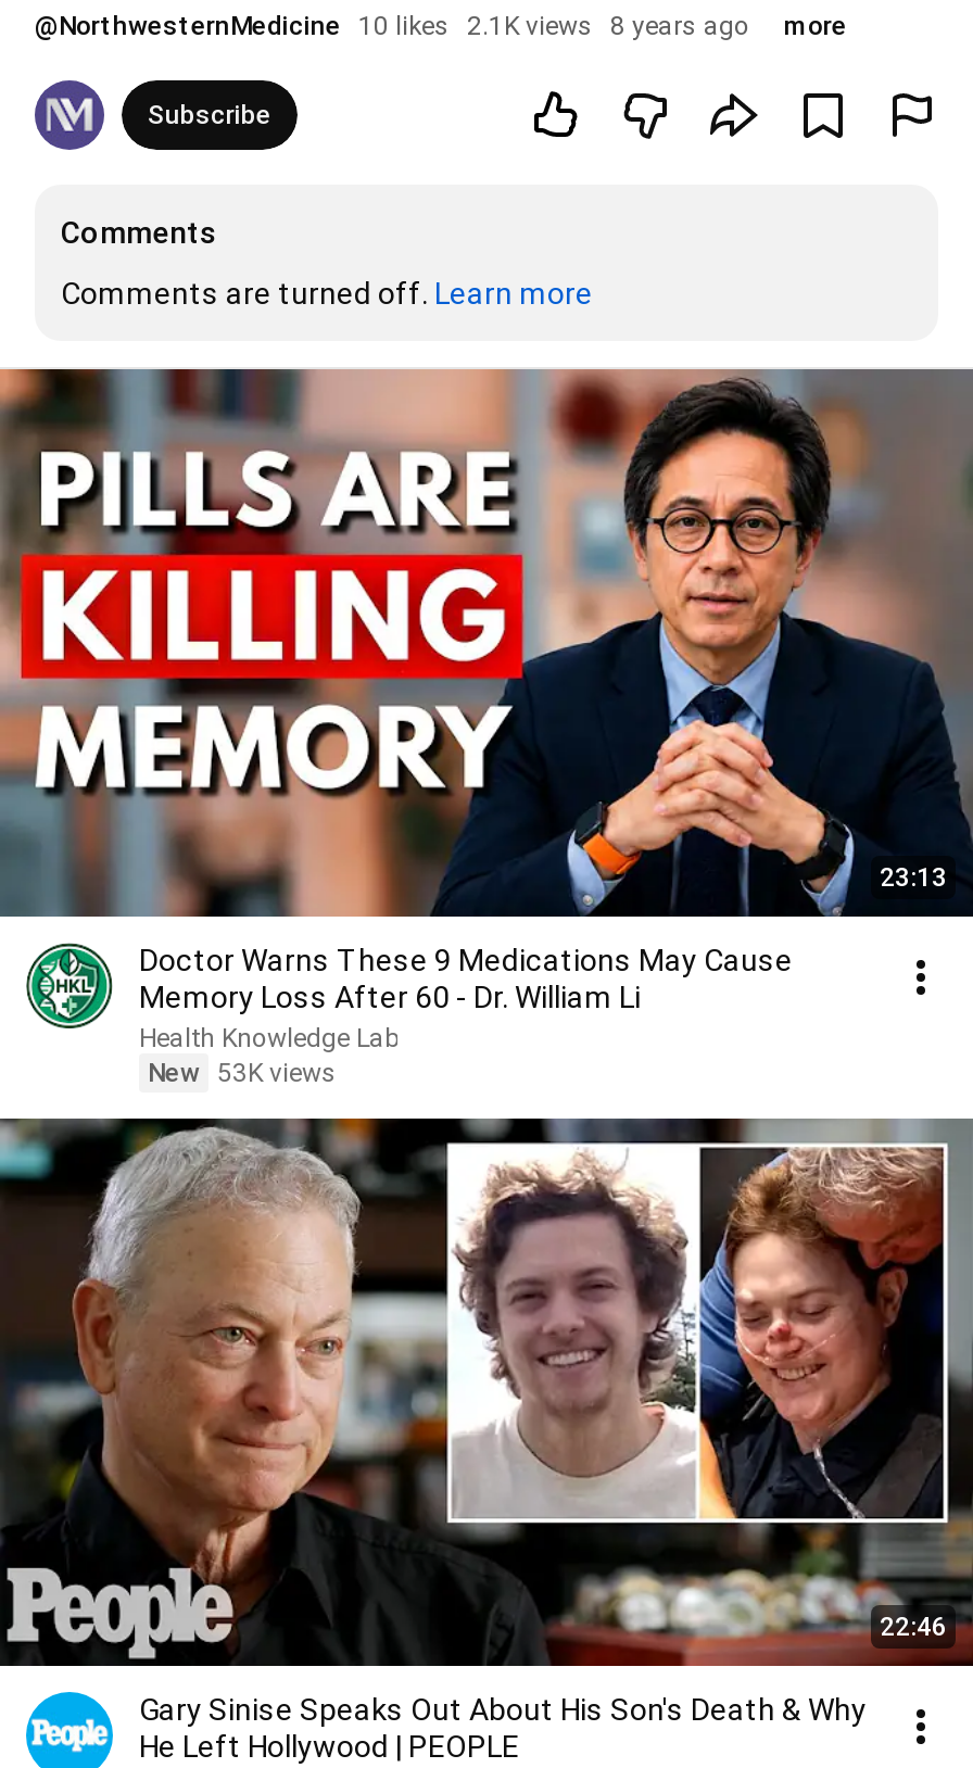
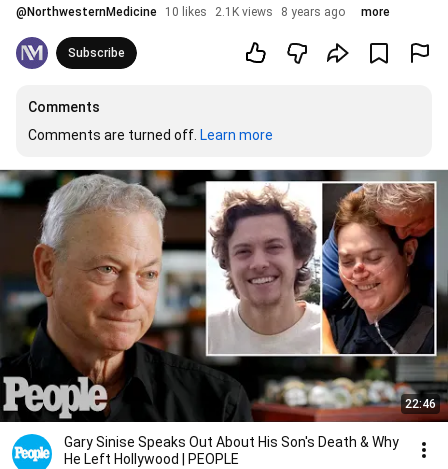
- [image]
- 23:13
- Doctor Warns These 9 Medications May Cause
- Memory Loss After 60 - Dr. William Li
- Health Knowledge Lab
- New 53K views

- [image]
